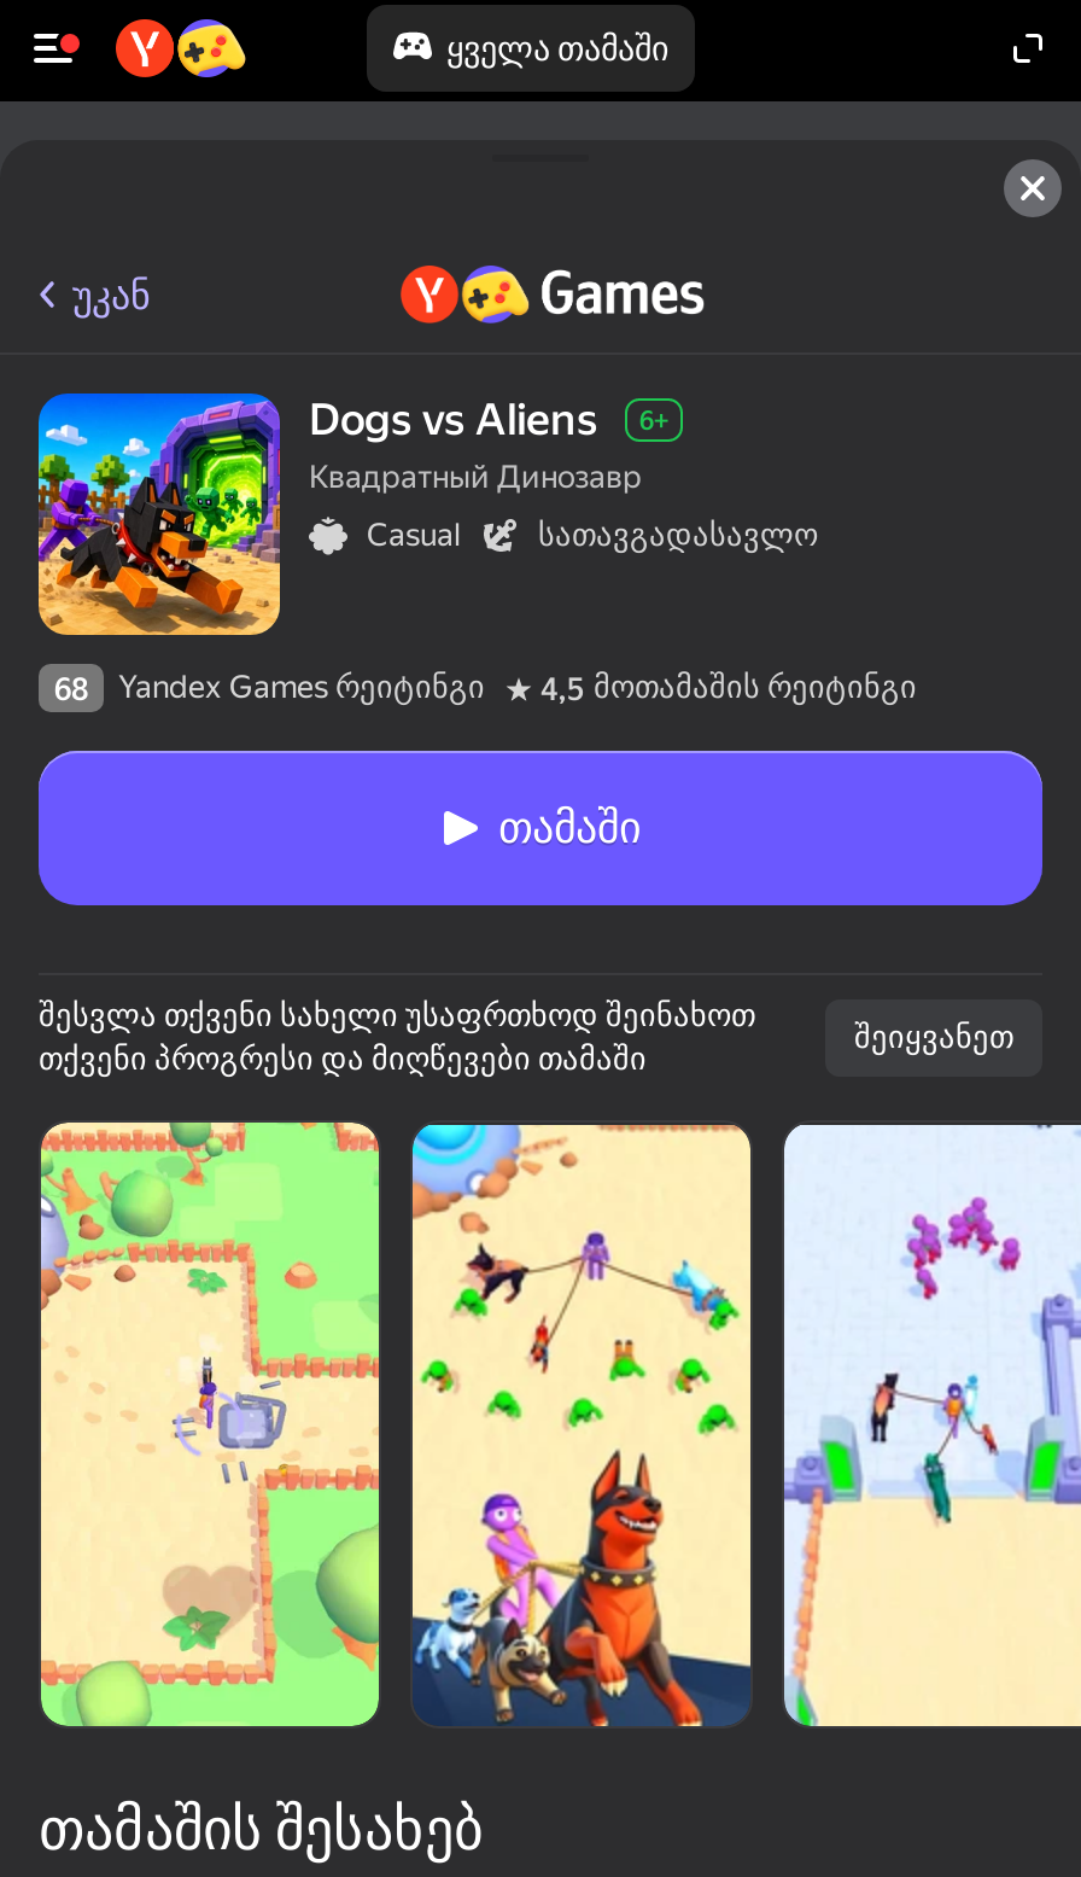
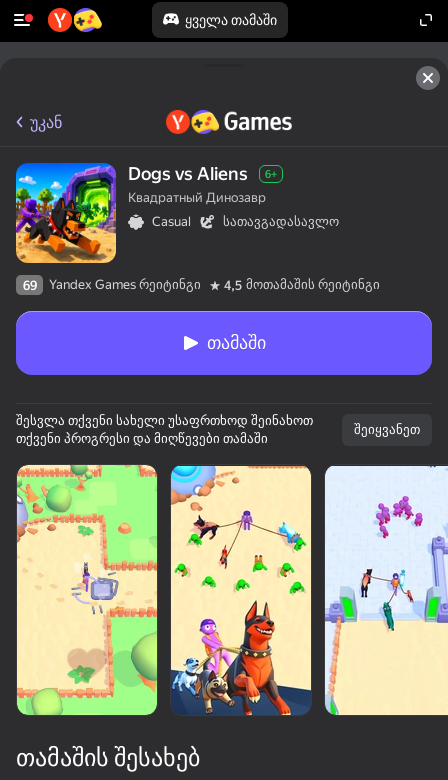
- 68 Yandex Games რეიტინგი 4,5 მოთამაშის რეიტინგი
+ 69 Yandex Games რეიტინგი 4,5 მოთამაშის რეიტინგი
